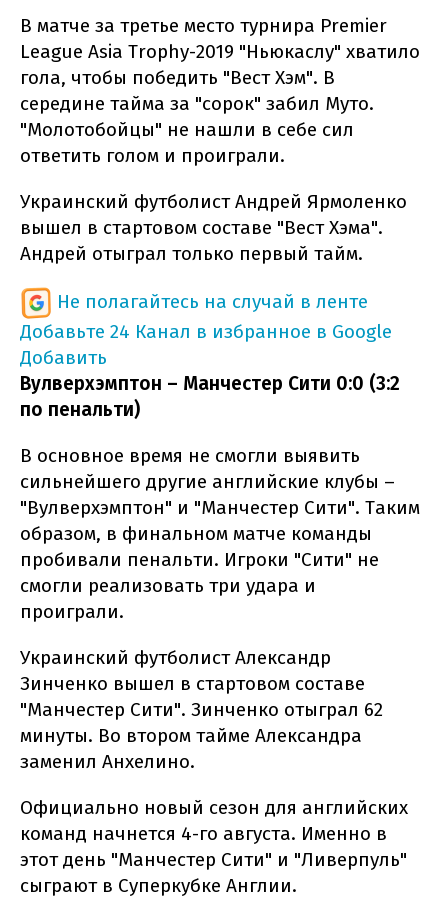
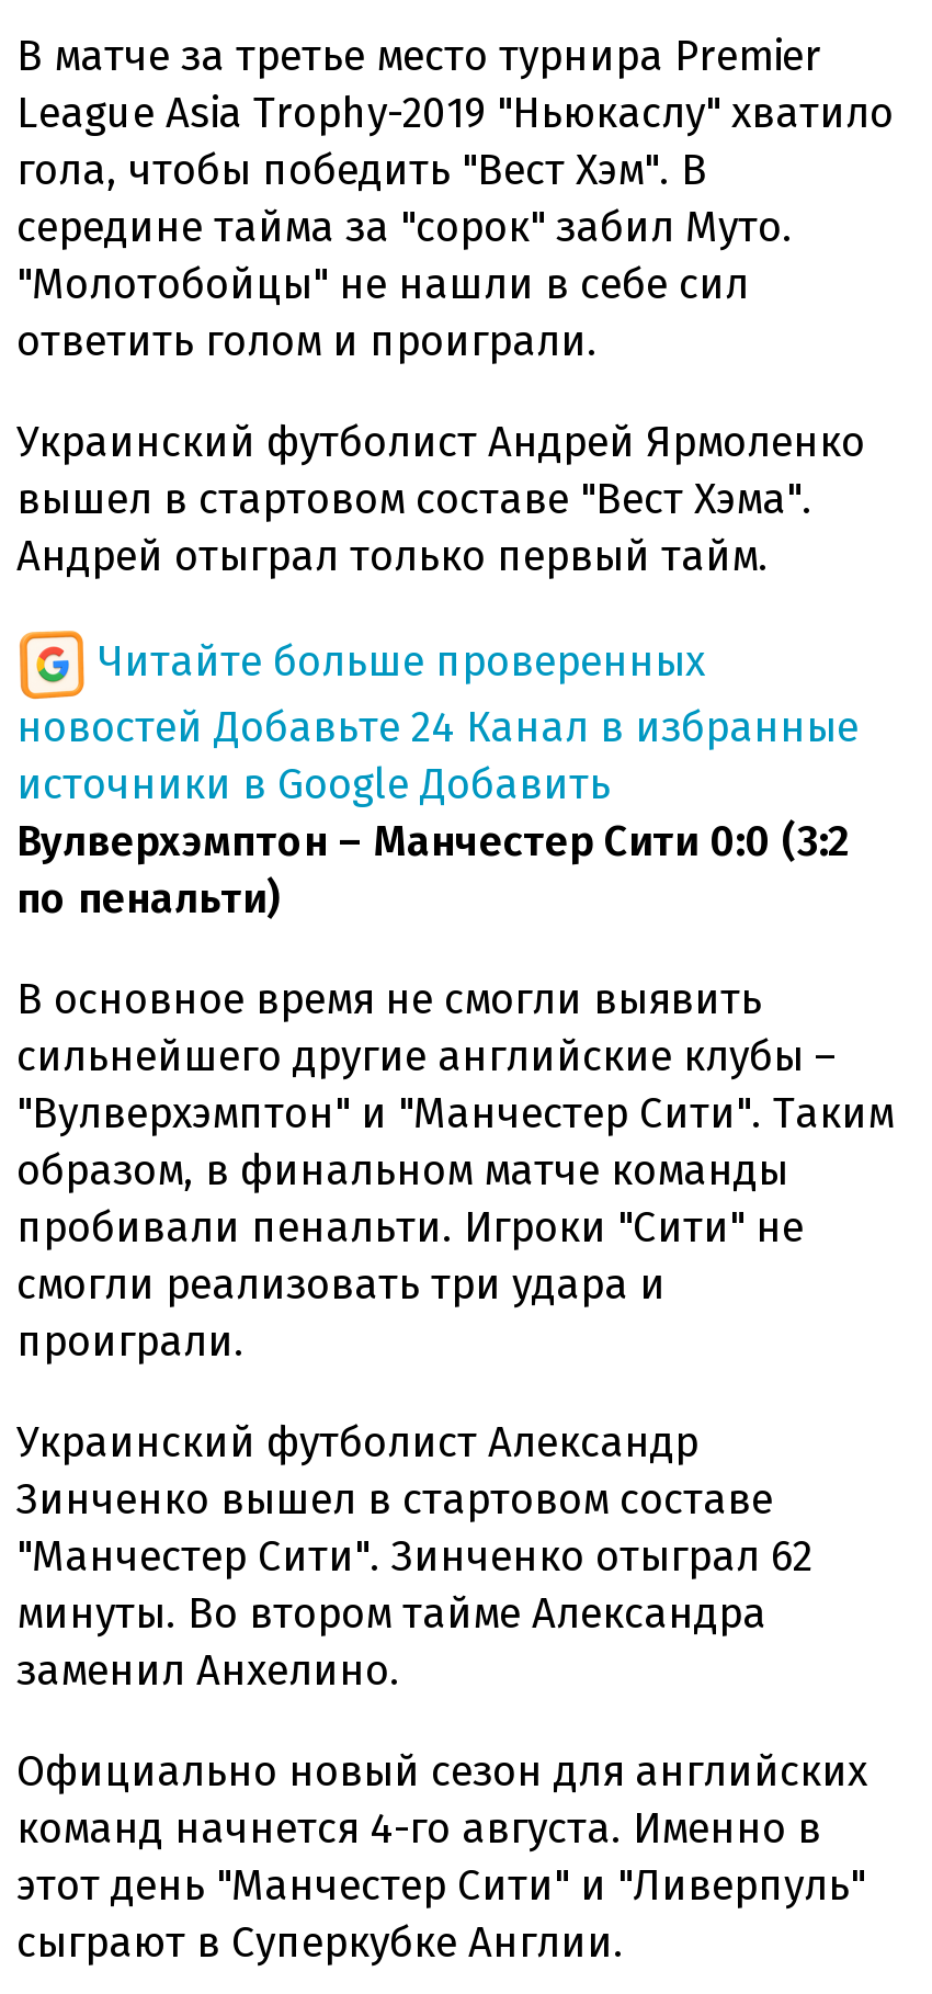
- Не полагайтесь на случай в ленте
- Добавьте 24 Канал в избранное в Google
- Добавить
+ Читайте больше проверенных
+ новостей Добавьте 24 Канал в избранные
+ источники в Google Добавить
